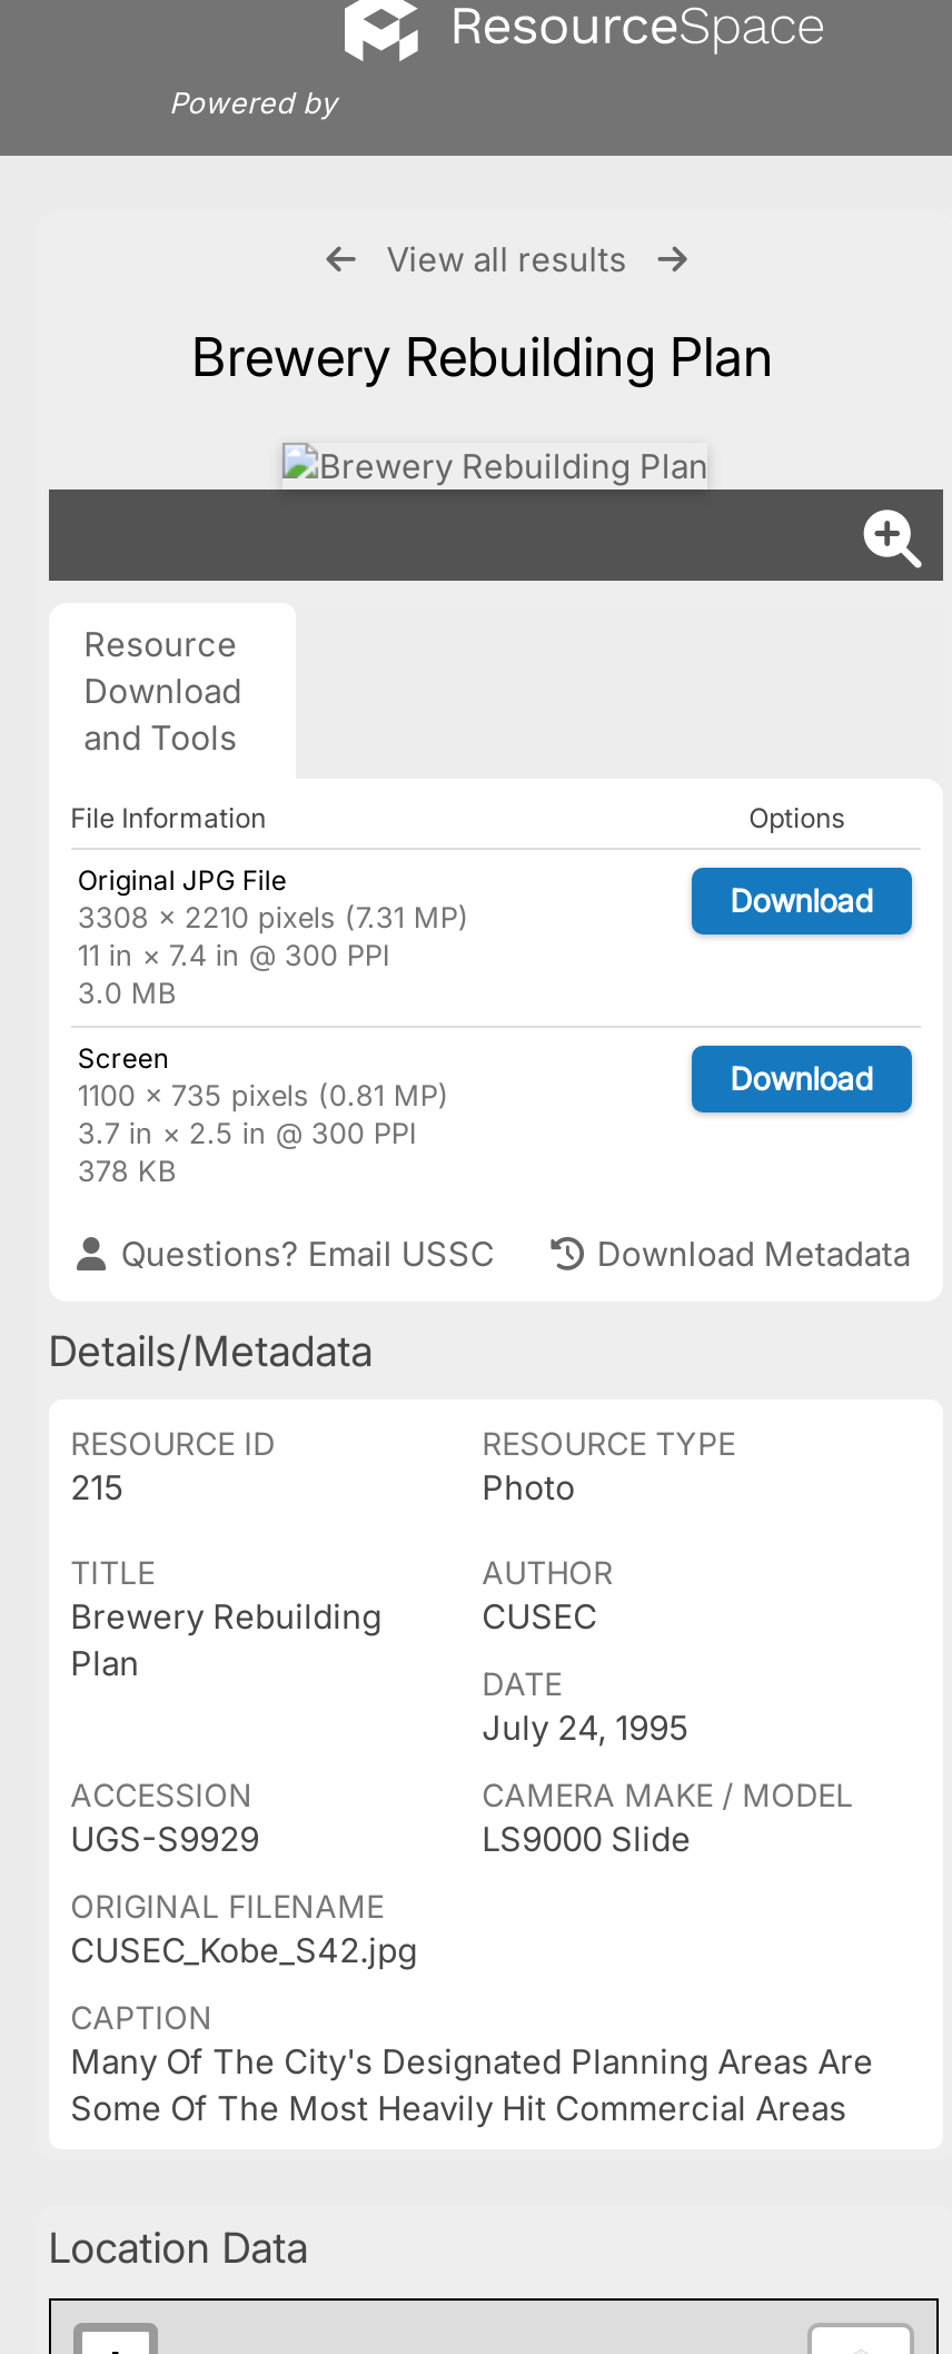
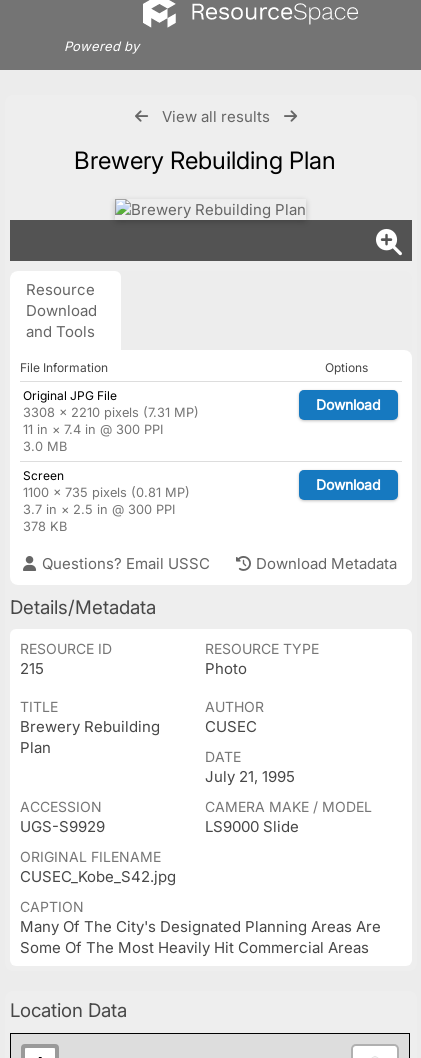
- July 24, 1995
+ July 21, 1995
